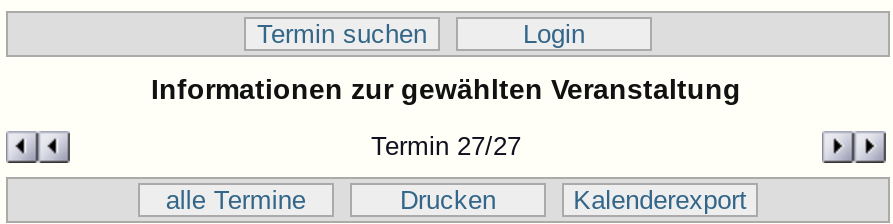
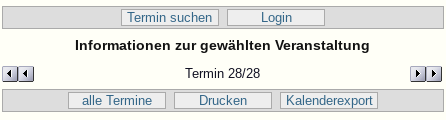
- Termin 27/27
+ Termin 28/28
